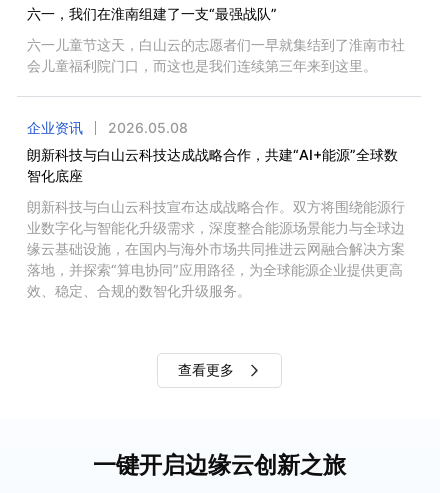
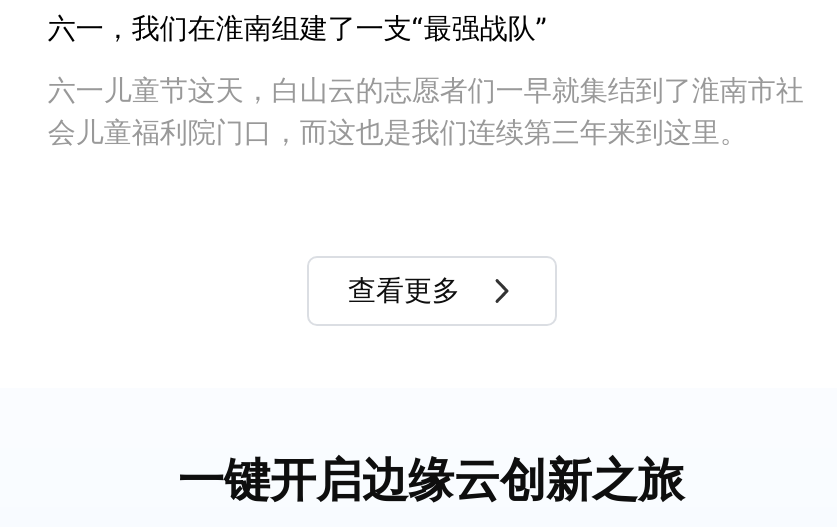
- 企业资讯
- 2026.05.08
- 朗新科技与白山云科技达成战略合作，共建“AI+能源”全球数
- 智化底座
- 朗新科技与白山云科技宣布达成战略合作。双方将围绕能源行
- 业数字化与智能化升级需求，深度整合能源场景能力与全球边
- 缘云基础设施，在国内与海外市场共同推进云网融合解决方案
- 落地，并探索“算电协同”应用路径，为全球能源企业提供更高
- 效、稳定、合规的数智化升级服务。
